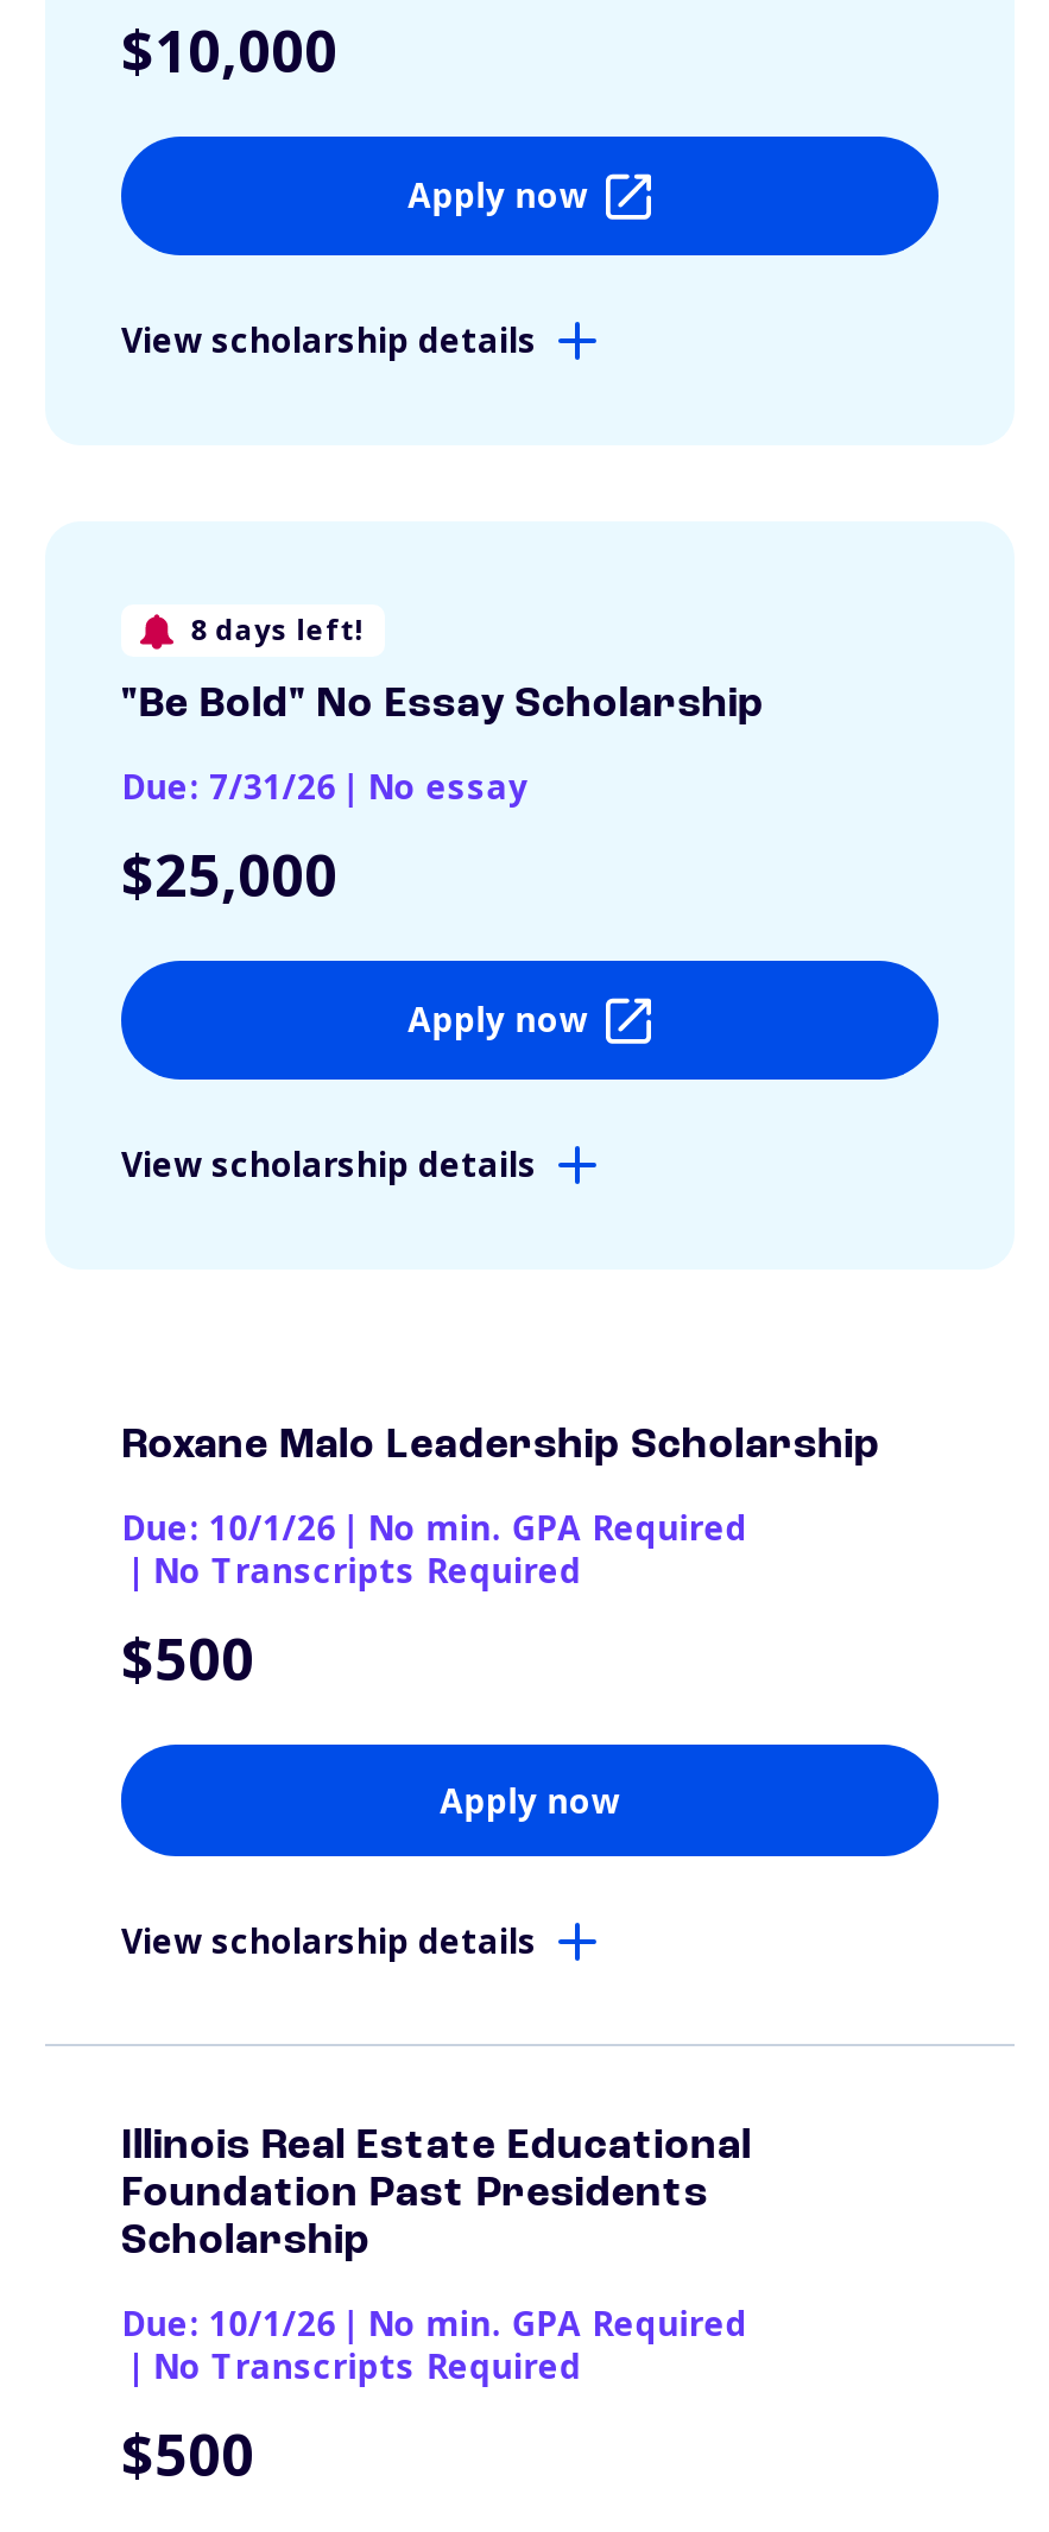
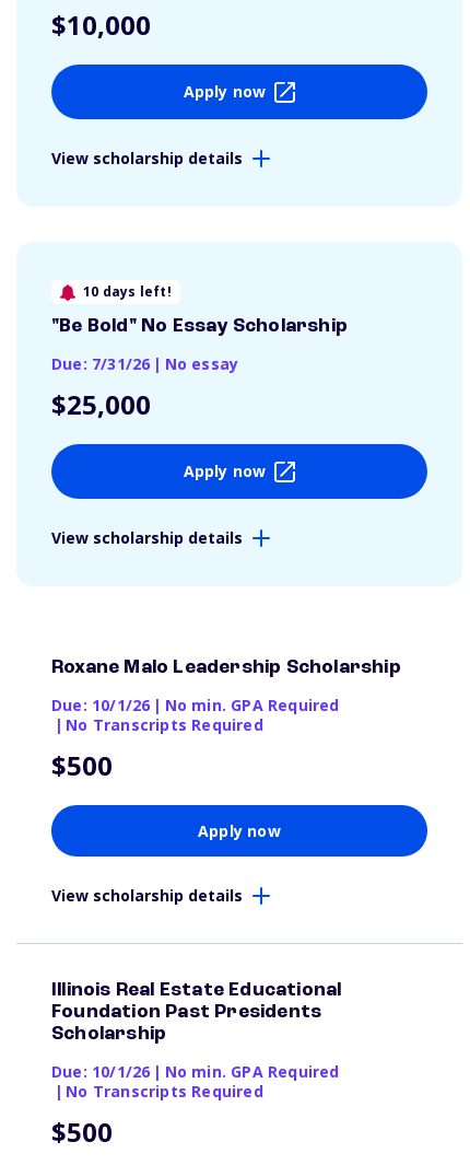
- 8 days left!
+ 10 days left!
